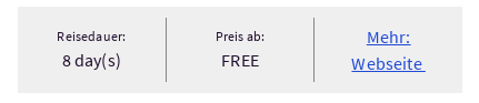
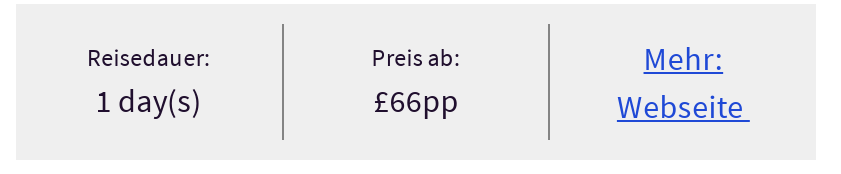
- 8 day(s)
+ 1 day(s)

- FREE
+ £66pp
